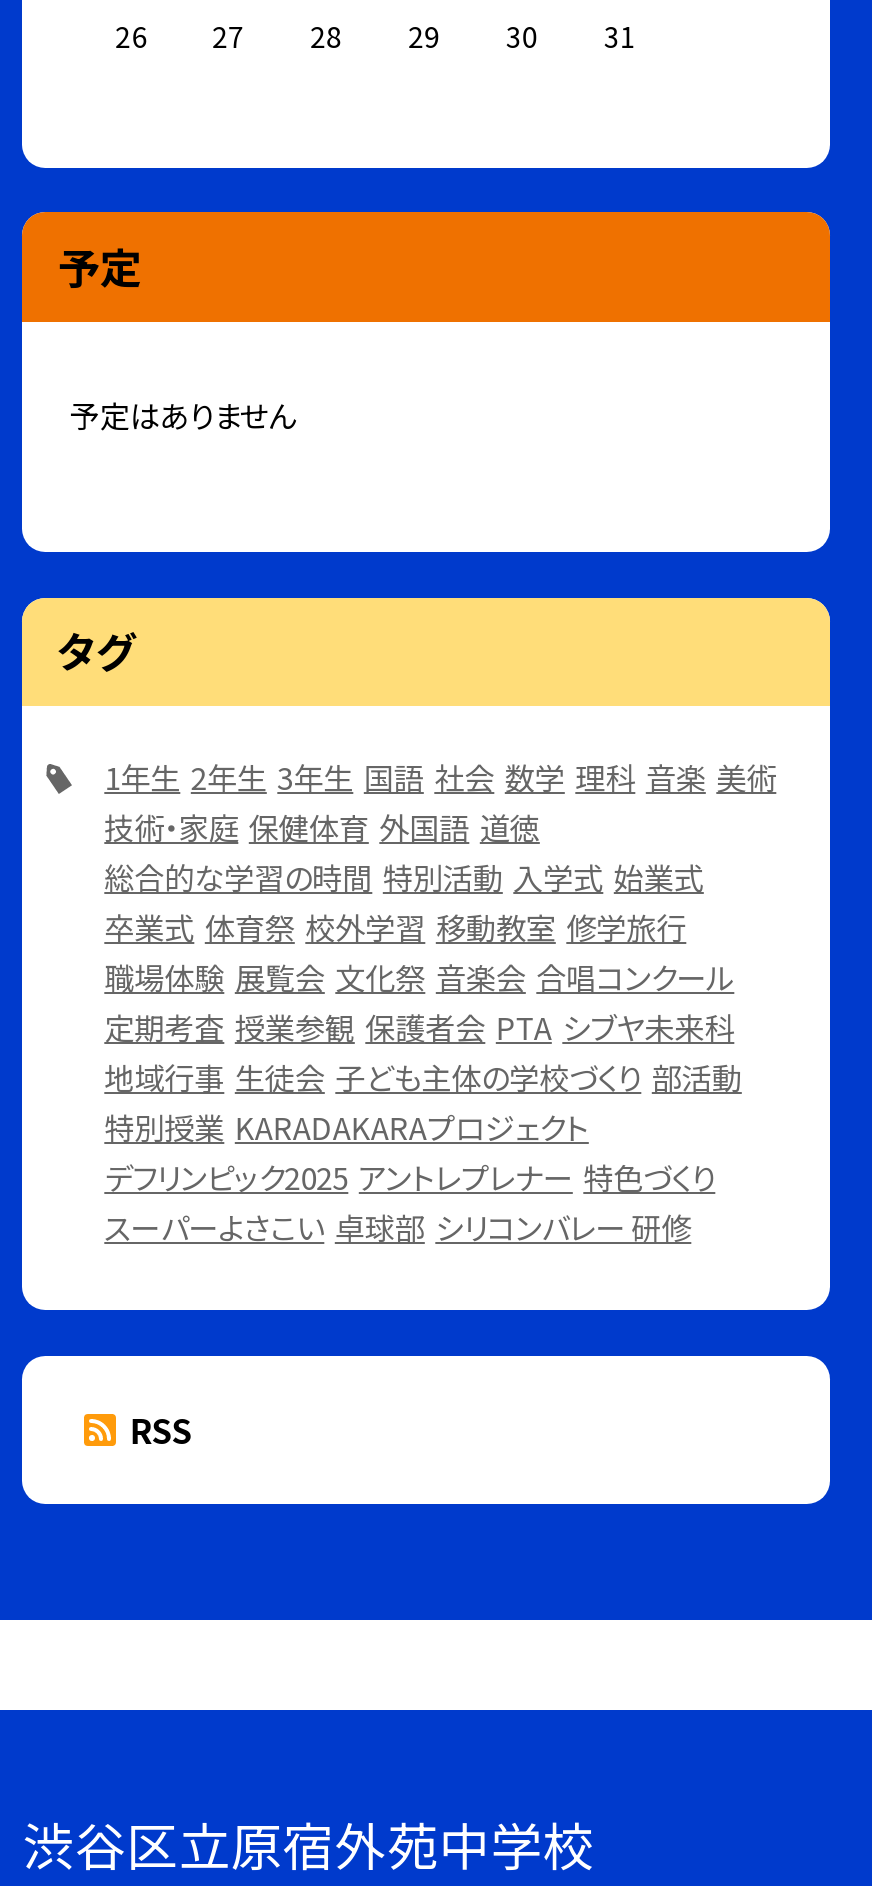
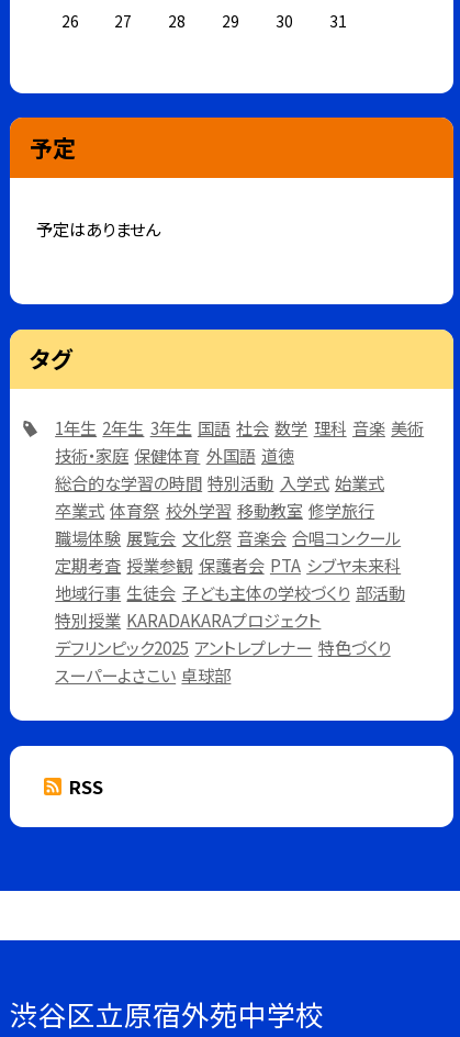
- スーパーよさこい 卓球部 シリコンバレー 研修
+ スーパーよさこい 卓球部
